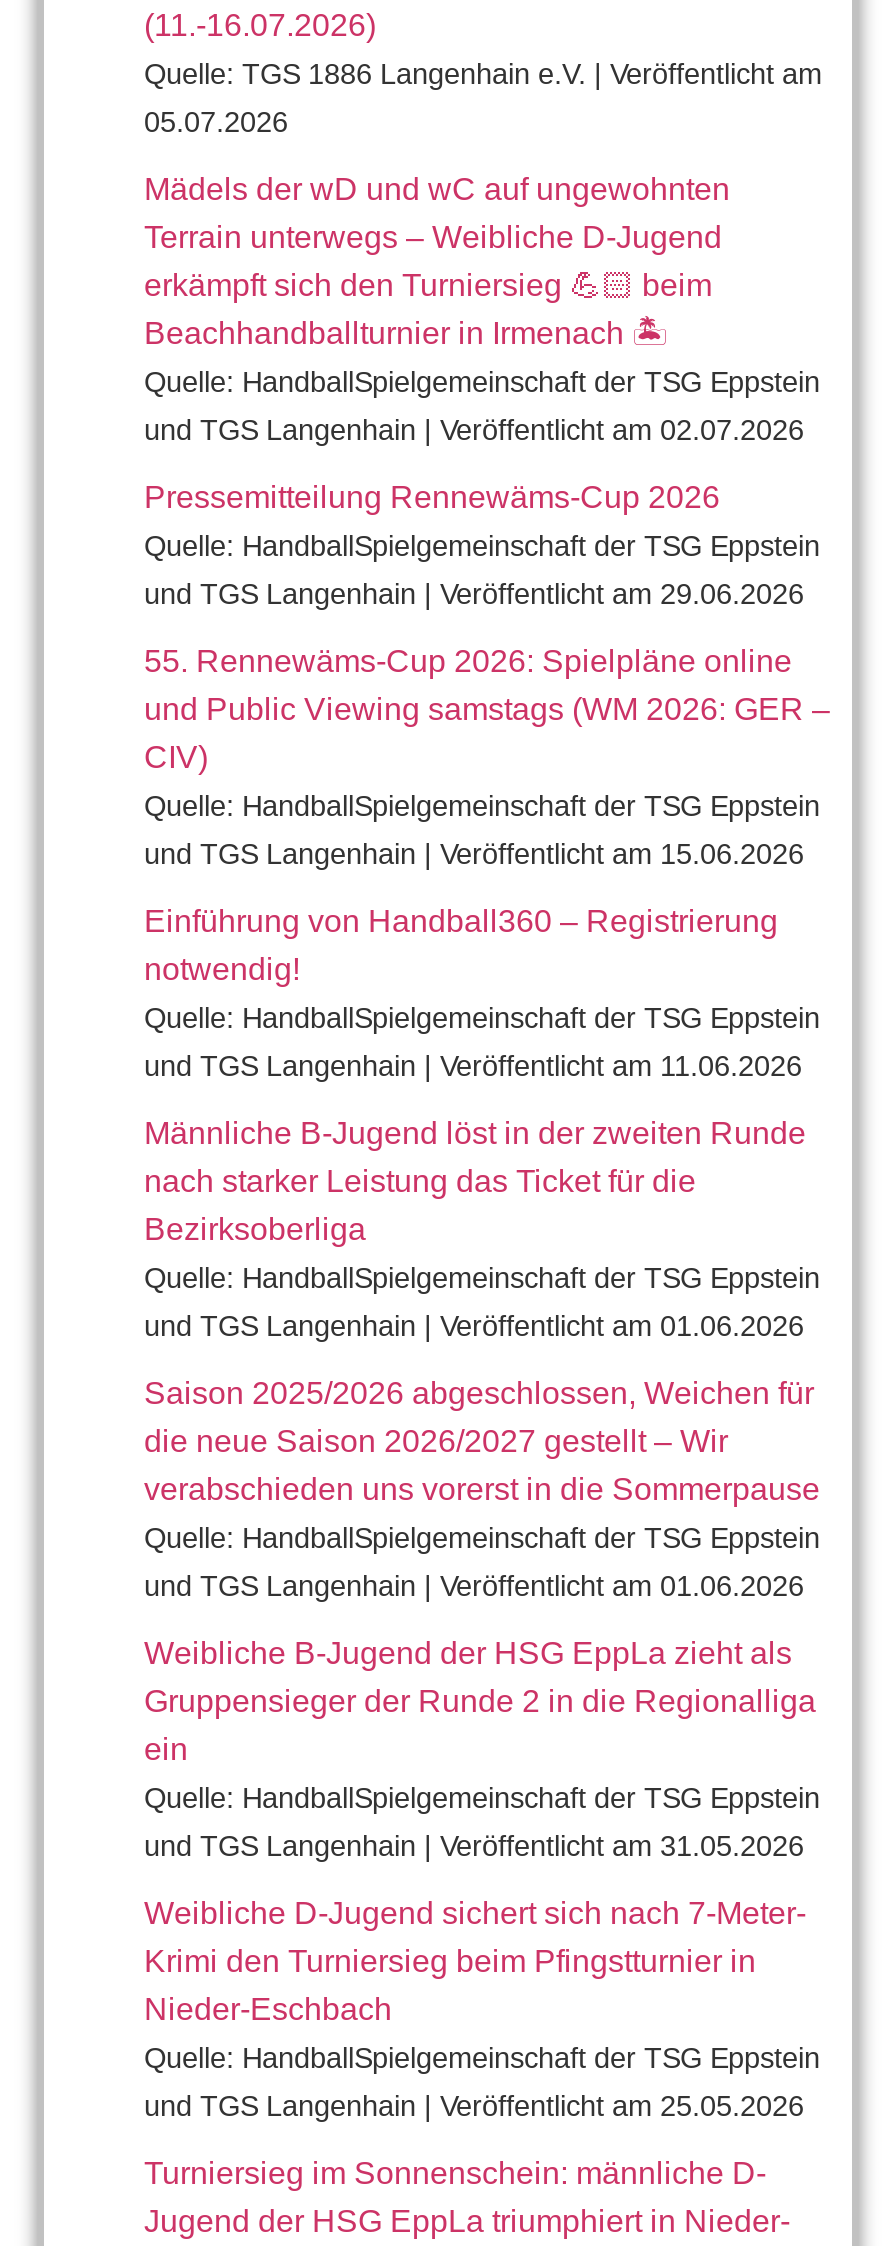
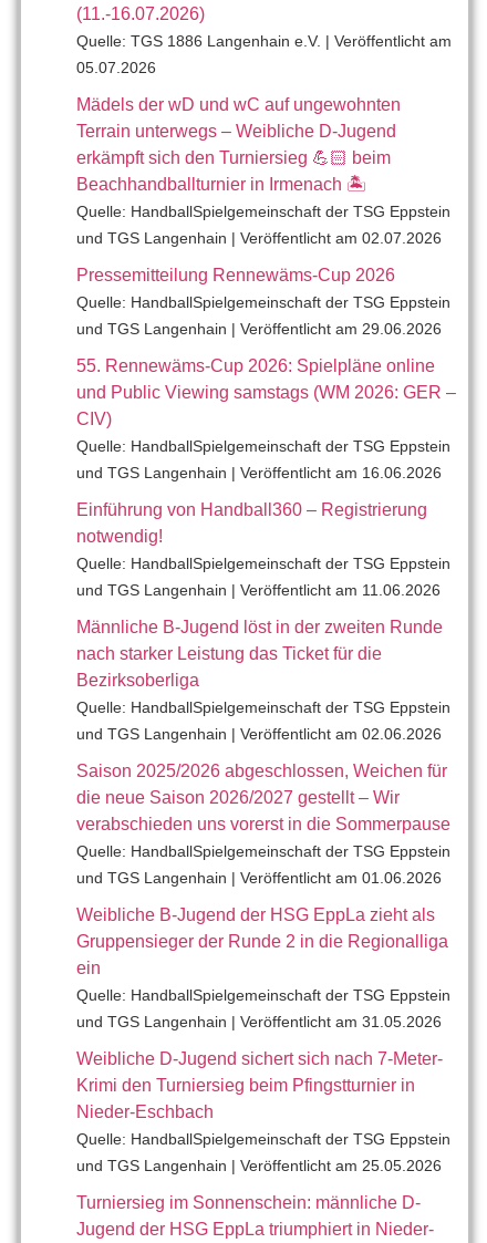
- und TGS Langenhain Veröffentlicht am 15.06.2026
+ und TGS Langenhain Veröffentlicht am 16.06.2026

- und TGS Langenhain Veröffentlicht am 01.06.2026
+ und TGS Langenhain Veröffentlicht am 02.06.2026
